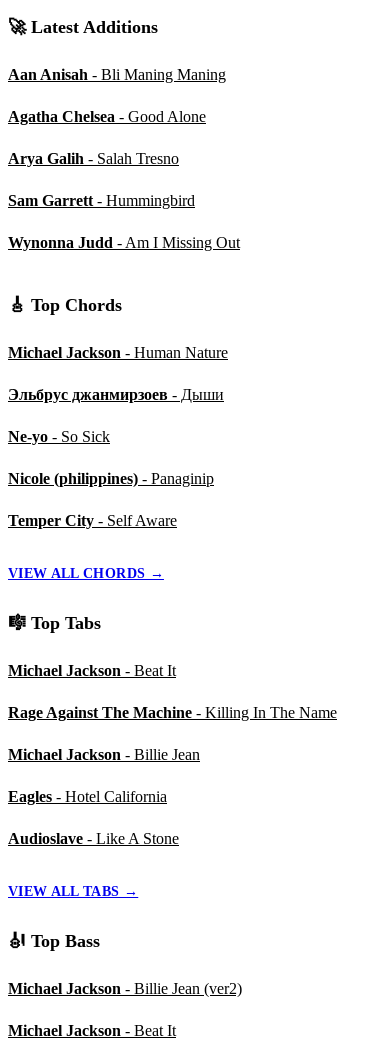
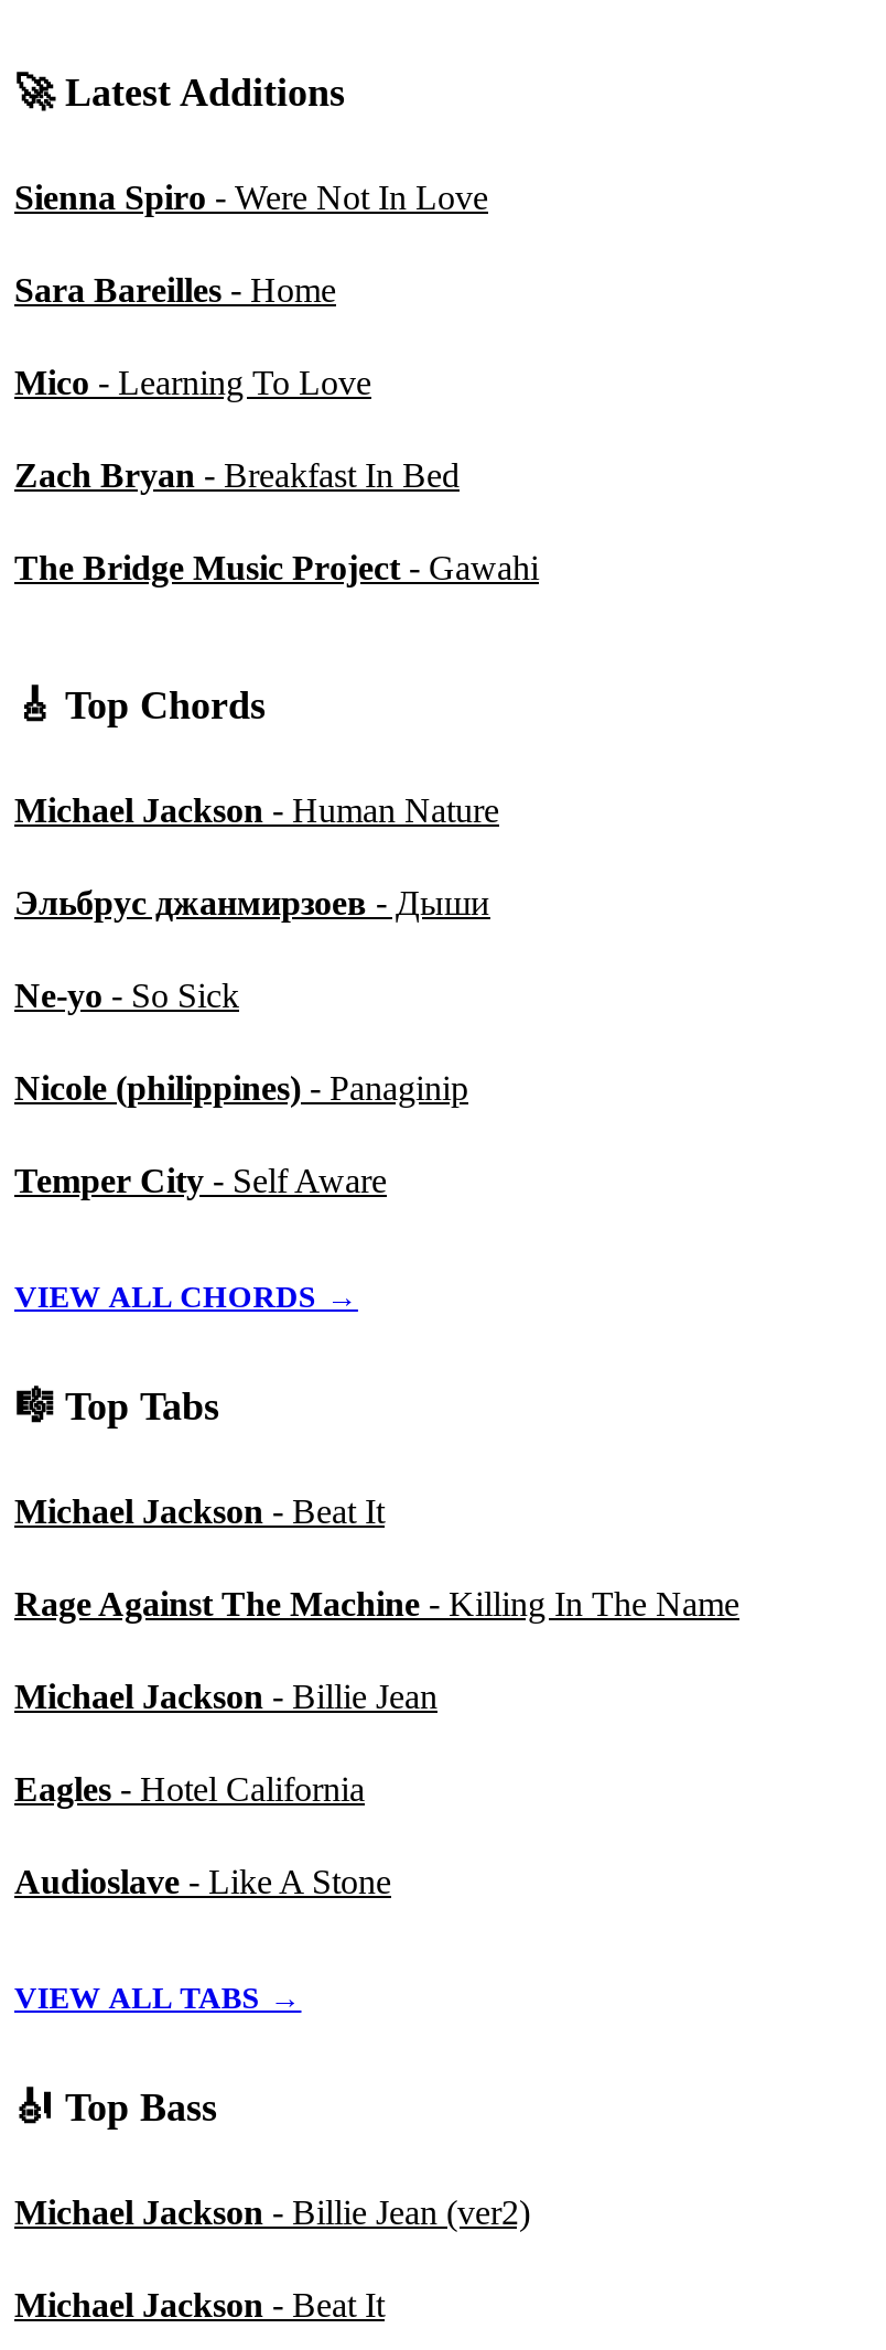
- Aan Anisah - Bli Maning Maning
+ Sienna Spiro - Were Not In Love

- Agatha Chelsea - Good Alone
+ Sara Bareilles - Home

- Arya Galih - Salah Tresno
+ Mico - Learning To Love

- Sam Garrett - Hummingbird
+ Zach Bryan - Breakfast In Bed

- Wynonna Judd - Am I Missing Out
+ The Bridge Music Project - Gawahi
